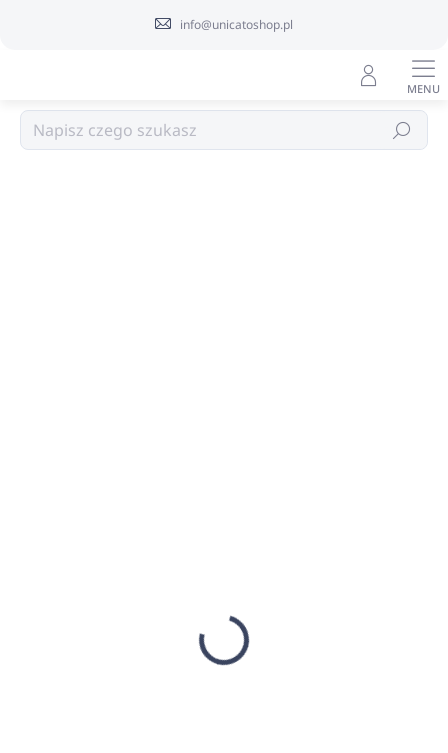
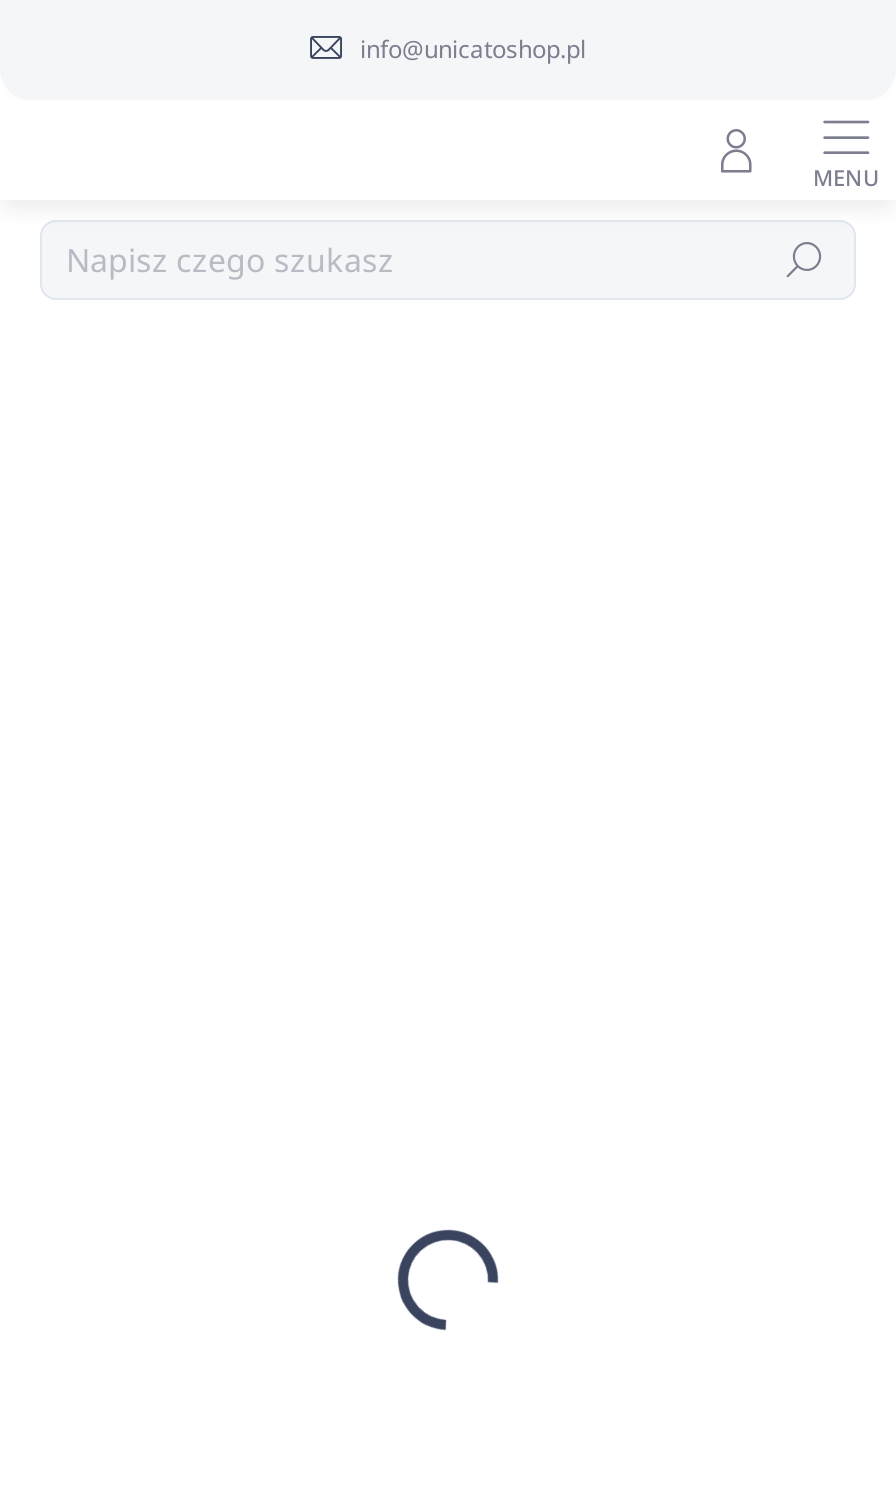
- [image]
+ [image]
